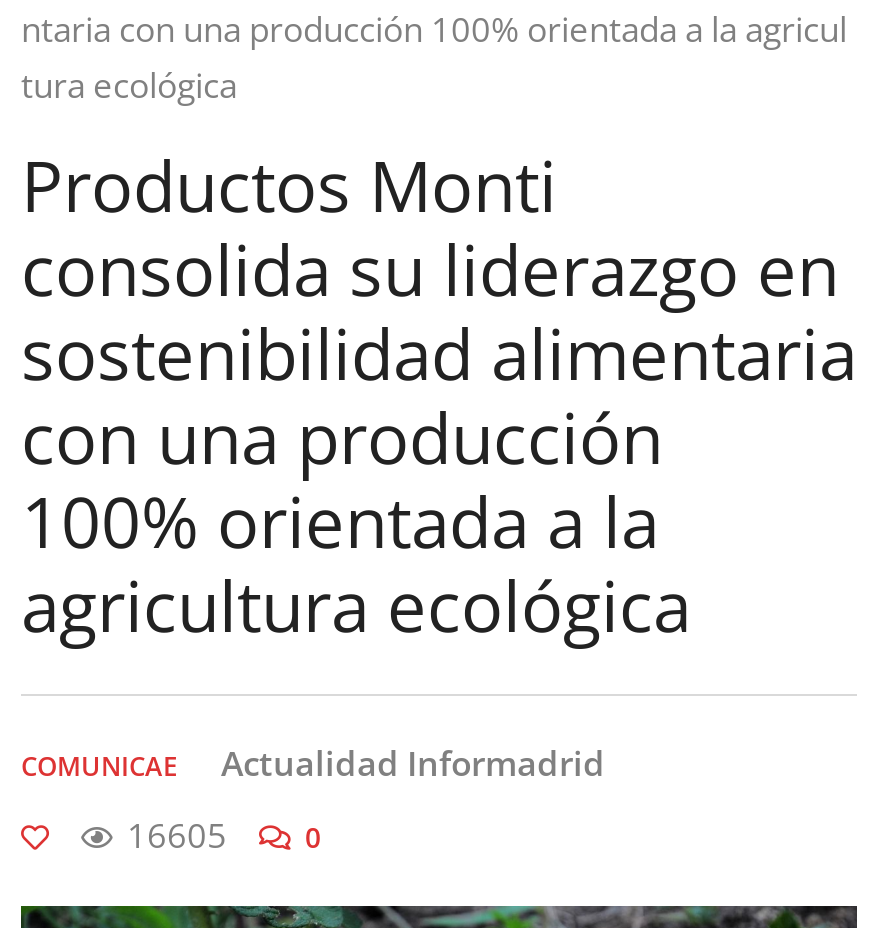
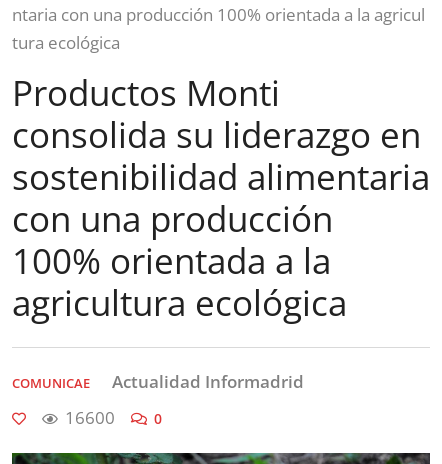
- 16605
+ 16600
